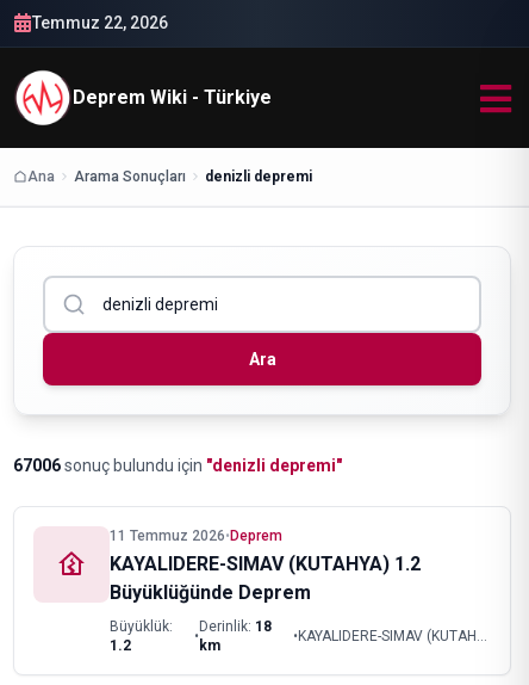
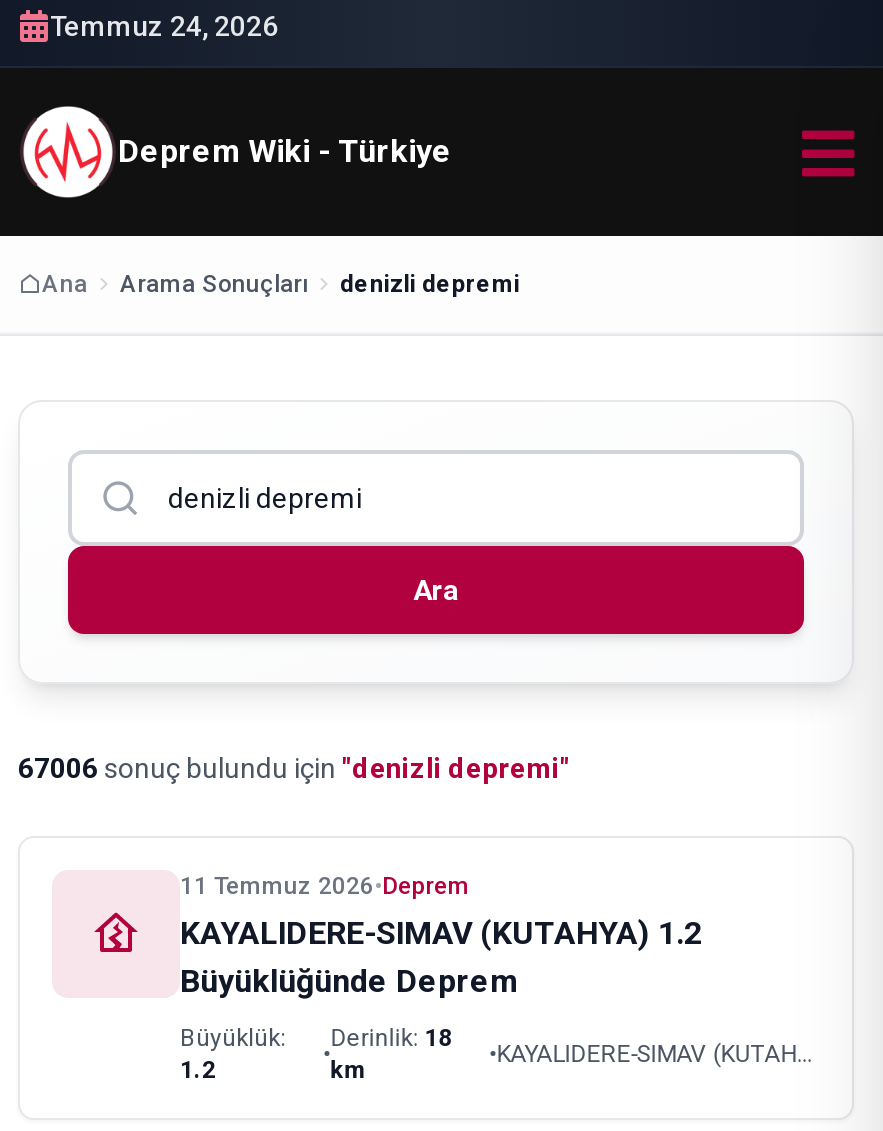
- Temmuz 22, 2026
+ Temmuz 24, 2026
